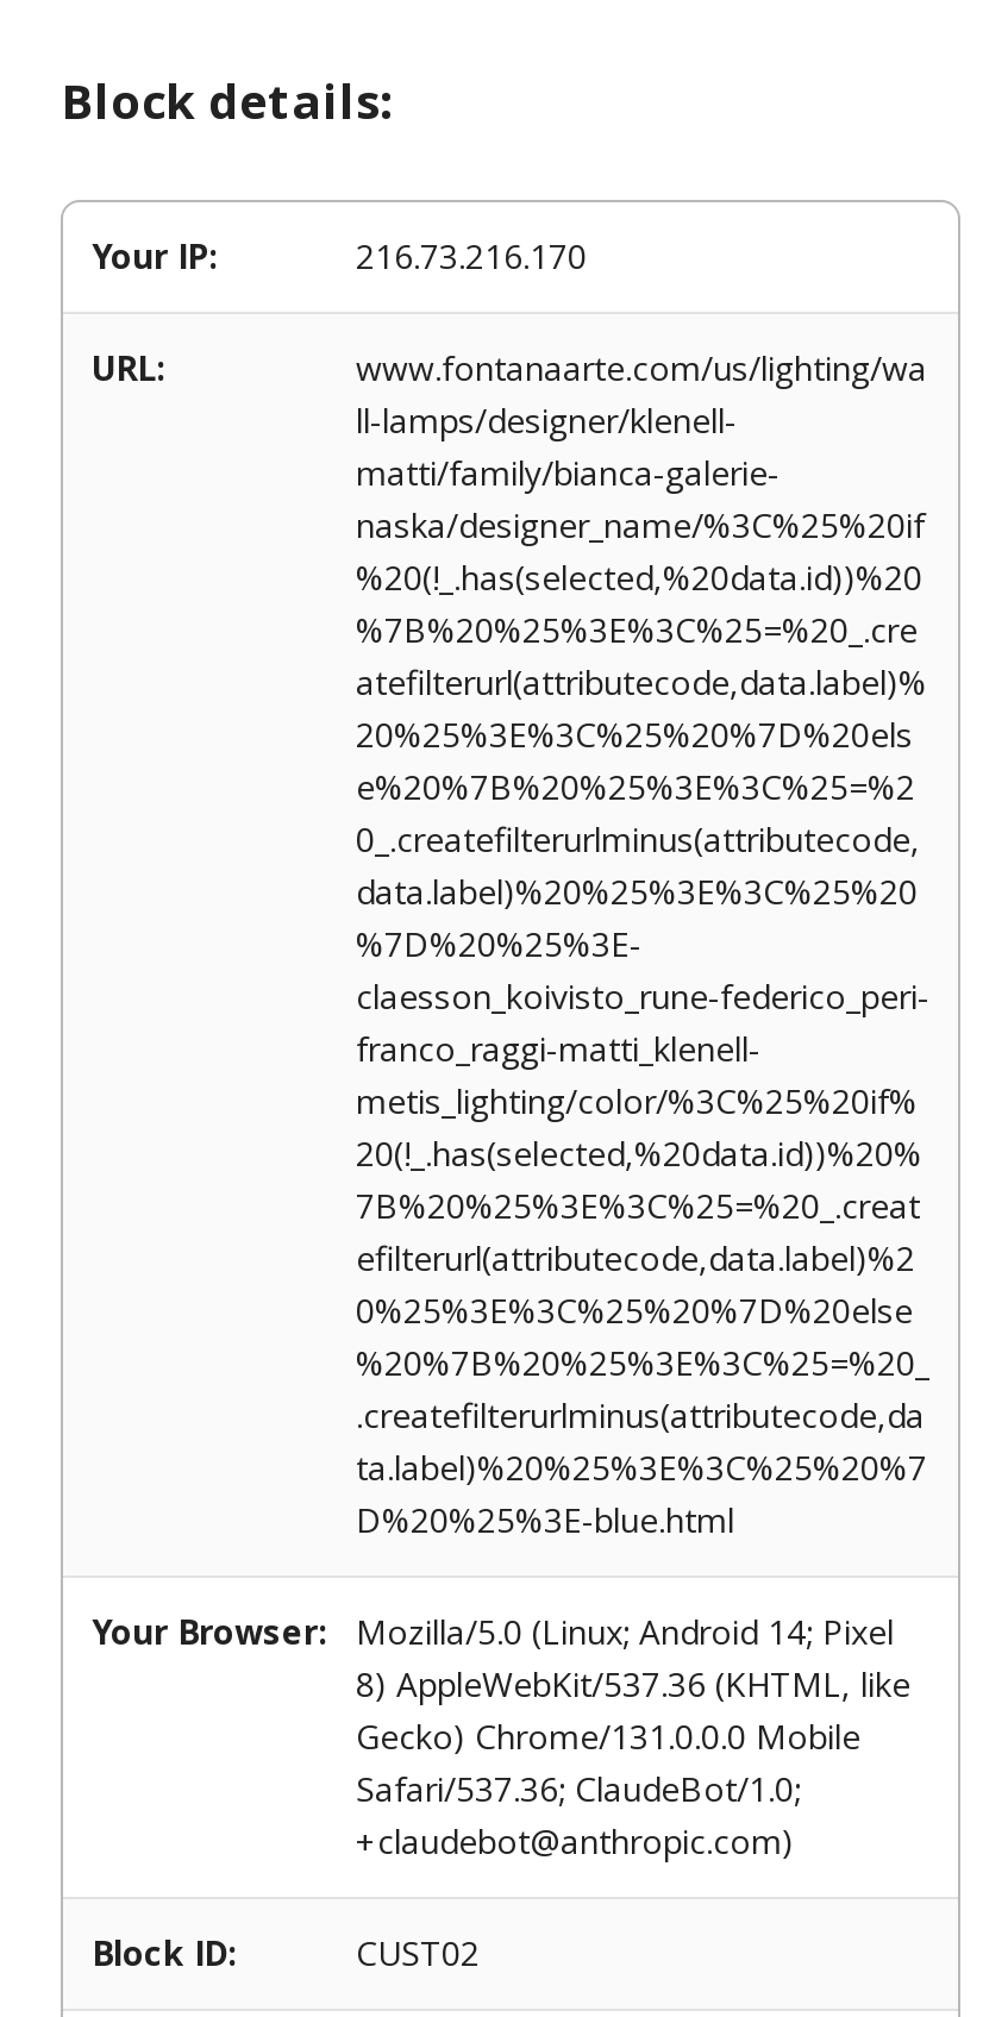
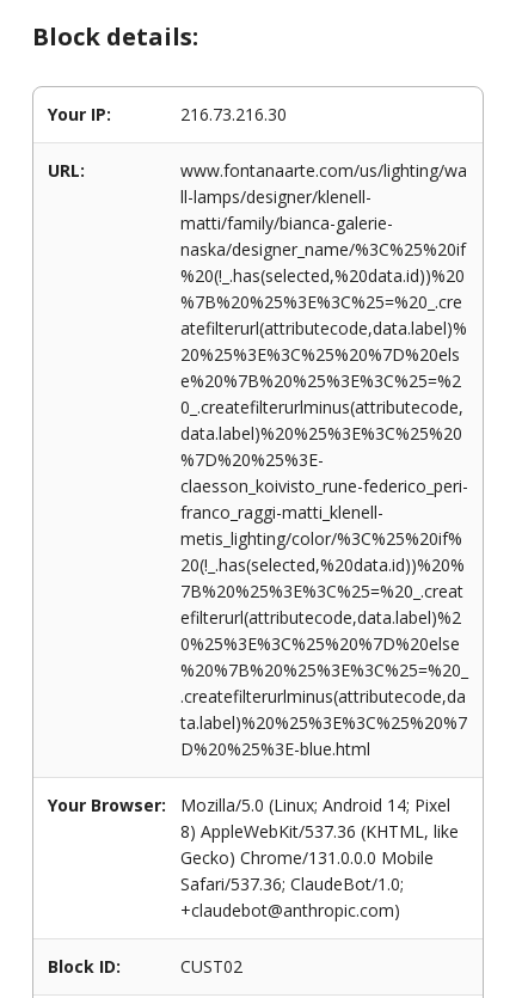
- 216.73.216.170
+ 216.73.216.30
